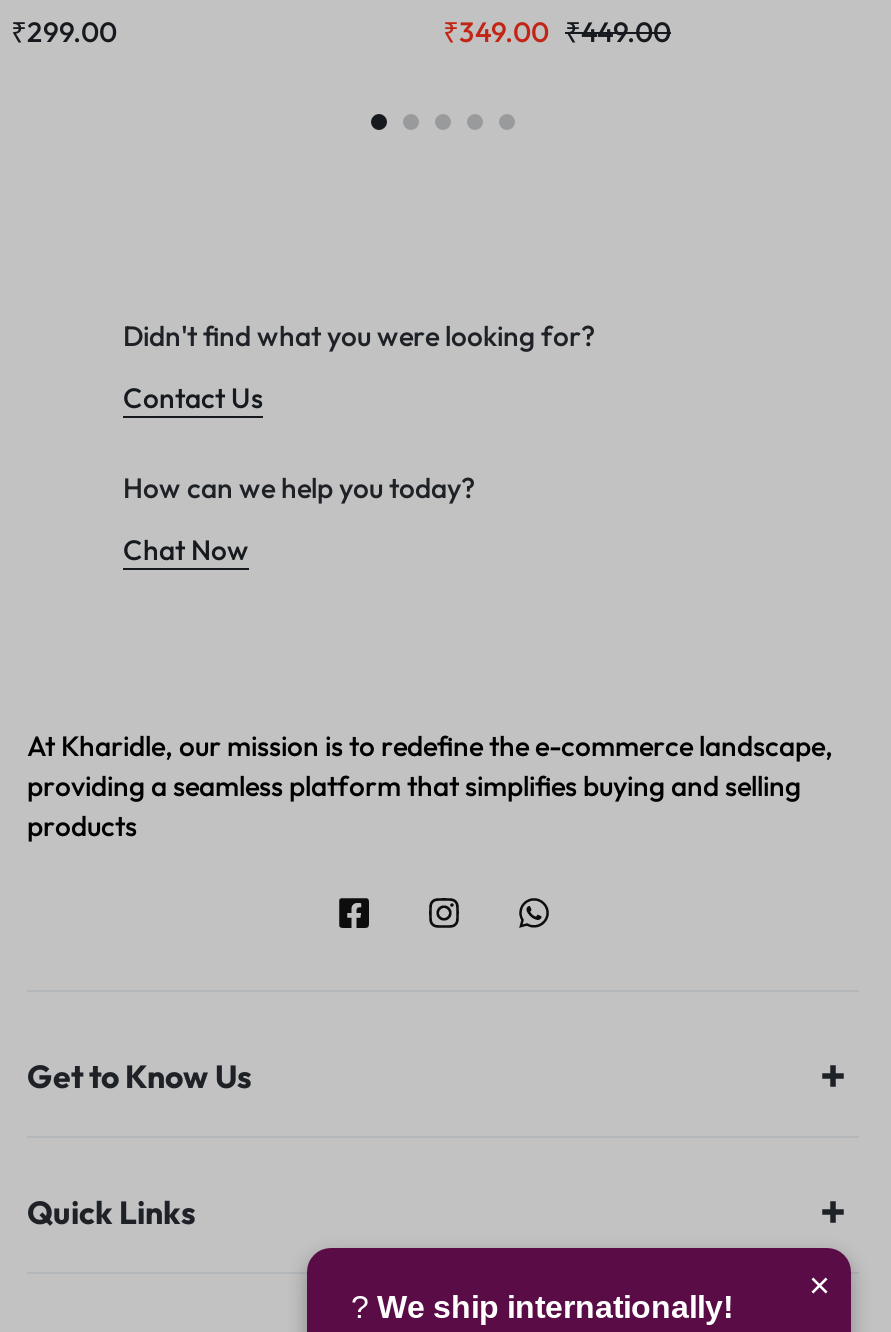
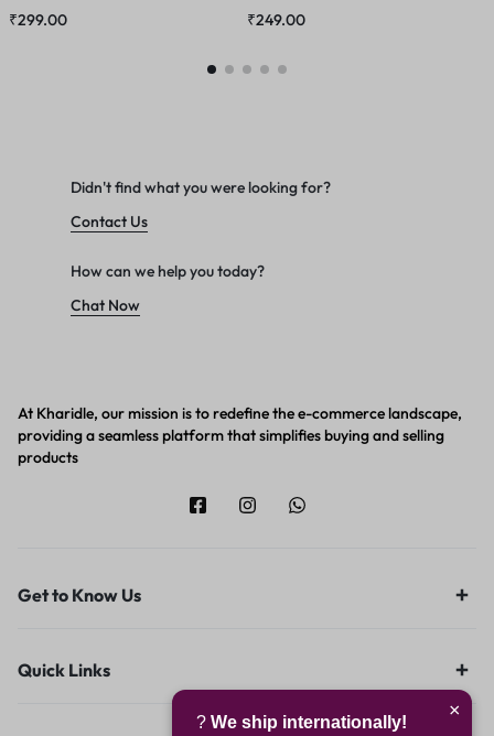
- ₹349.00 ₹449.00
+ ₹249.00
